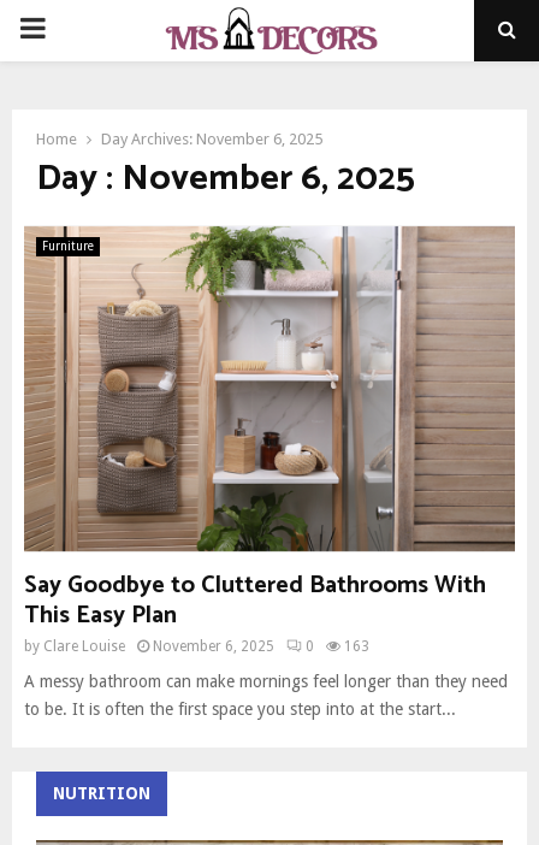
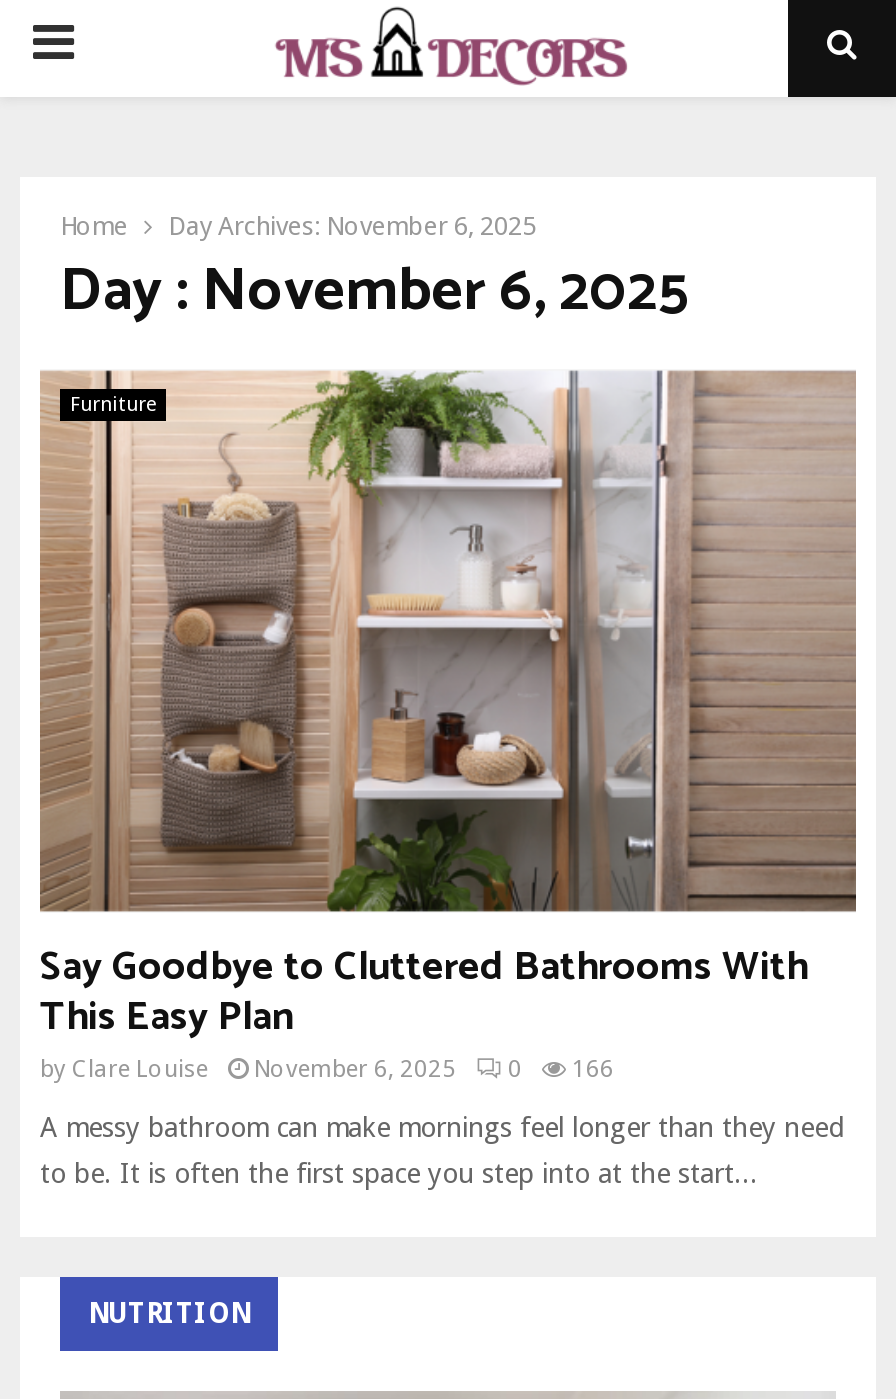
- by Clare Louise November 6, 2025 0 163
+ by Clare Louise November 6, 2025 0 166
